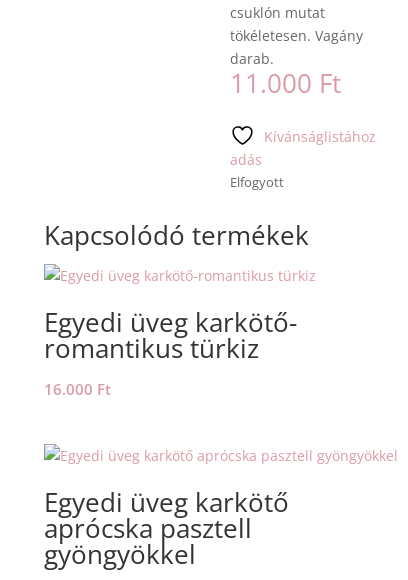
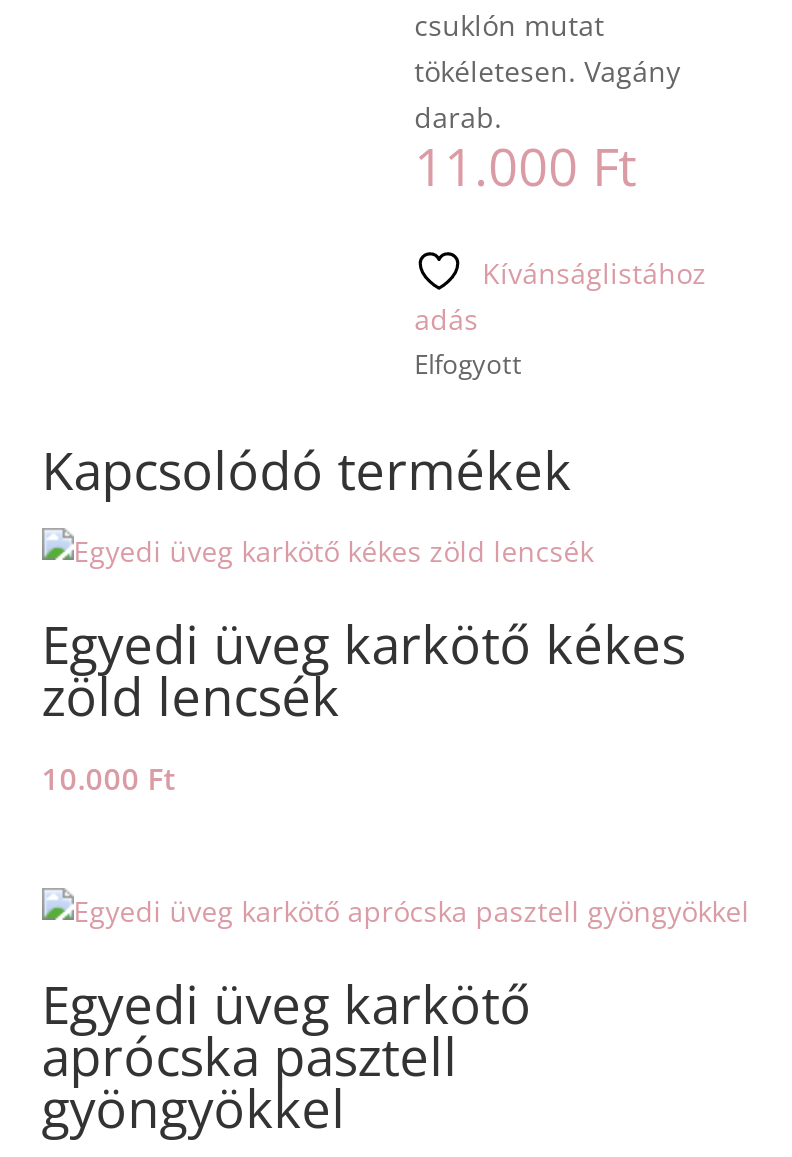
- Egyedi üveg karkötő-
- romantikus türkiz
- 16.000 Ft
+ Egyedi üveg karkötő kékes
+ zöld lencsék
+ 10.000 Ft
